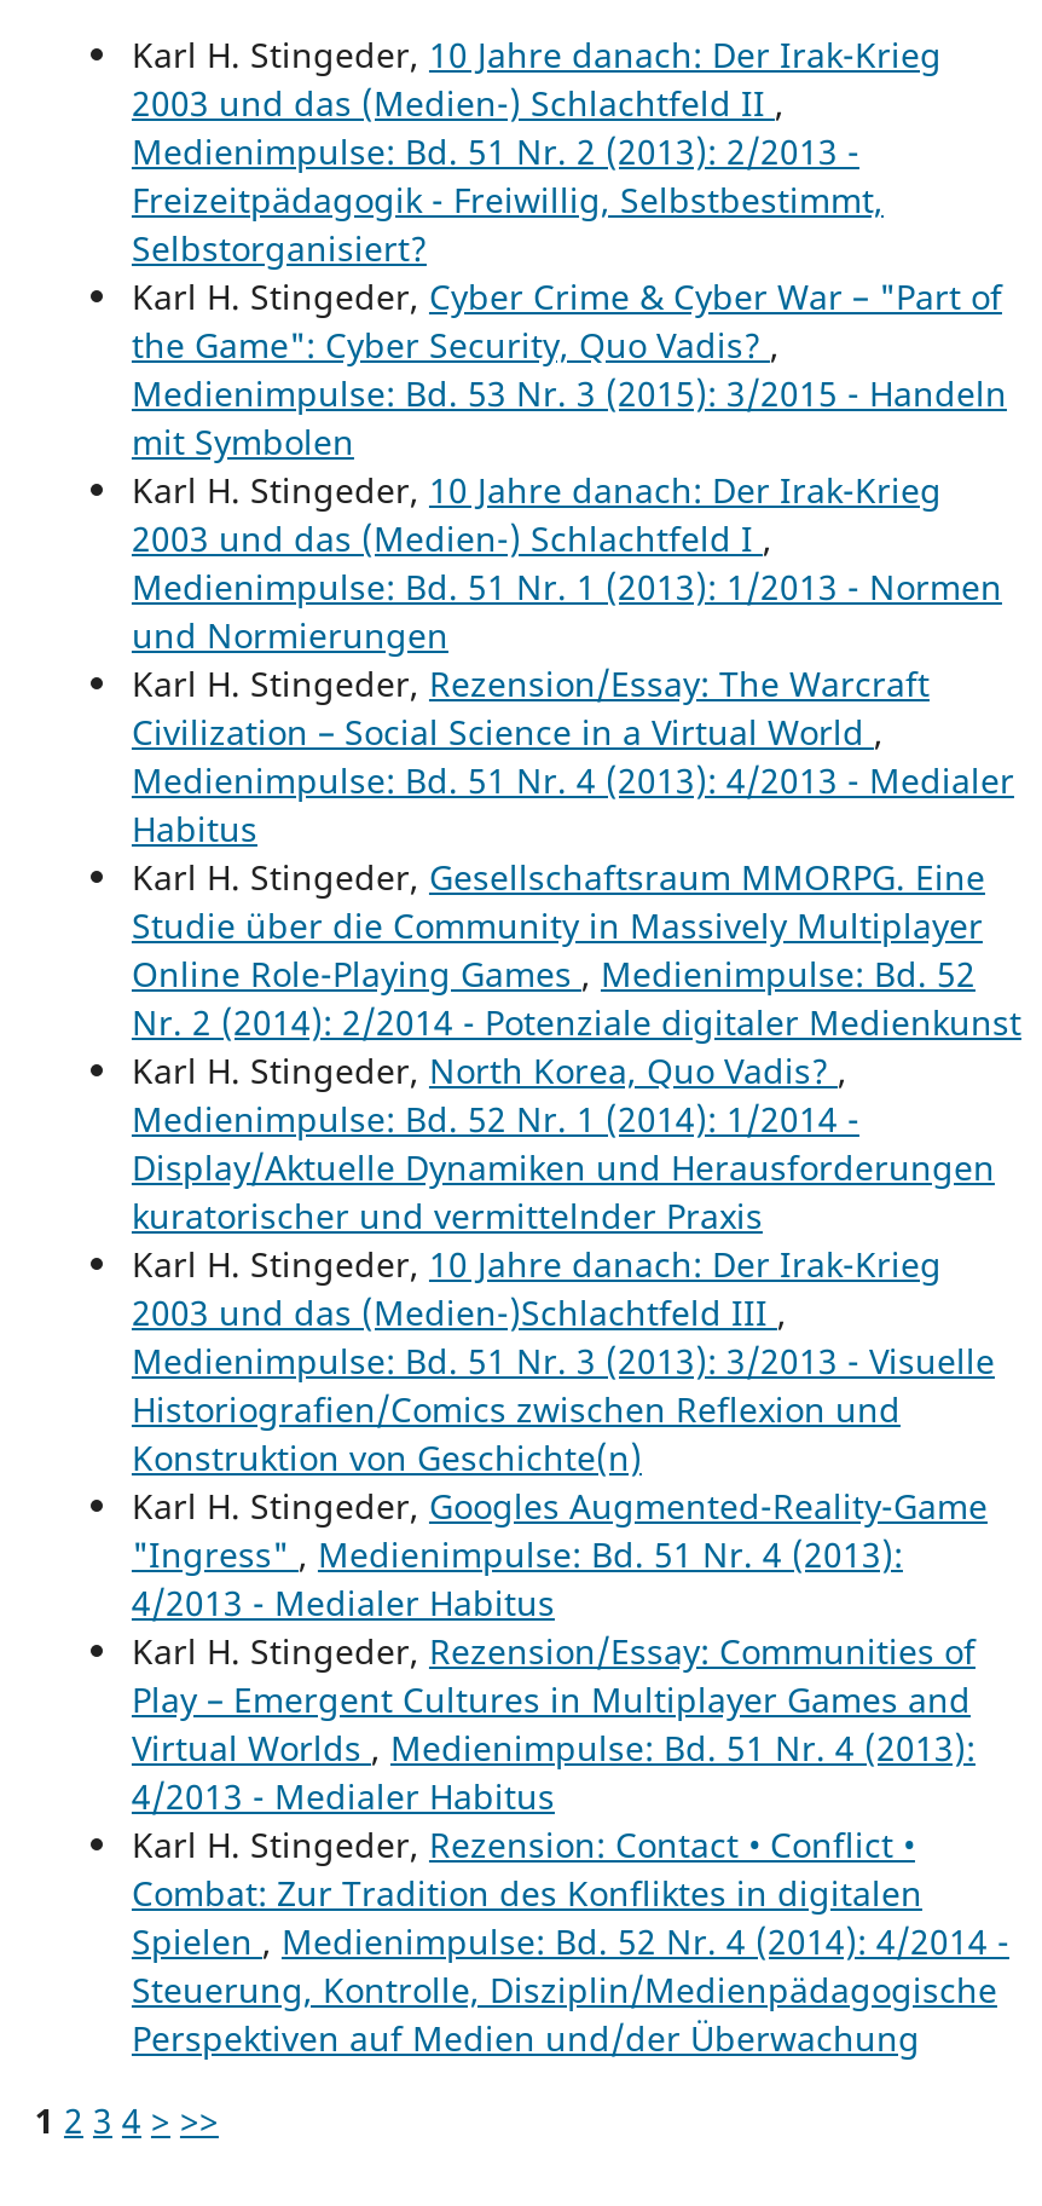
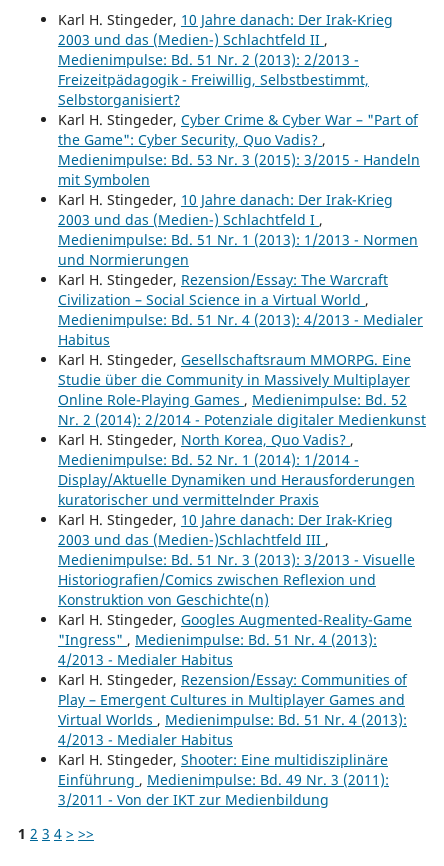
- Karl H. Stingeder, Rezension: Contact • Conflict •
- Combat: Zur Tradition des Konfliktes in digitalen
- Spielen, Medienimpulse: Bd. 52 Nr. 4 (2014): 4/2014 -
- Steuerung, Kontrolle, Disziplin/Medienpädagogische
- Perspektiven auf Medien und/der Überwachung
+ Karl H. Stingeder, Shooter: Eine multidisziplinäre
+ Einführung, Medienimpulse: Bd. 49 Nr. 3 (2011):
+ 3/2011 - Von der IKT zur Medienbildung
